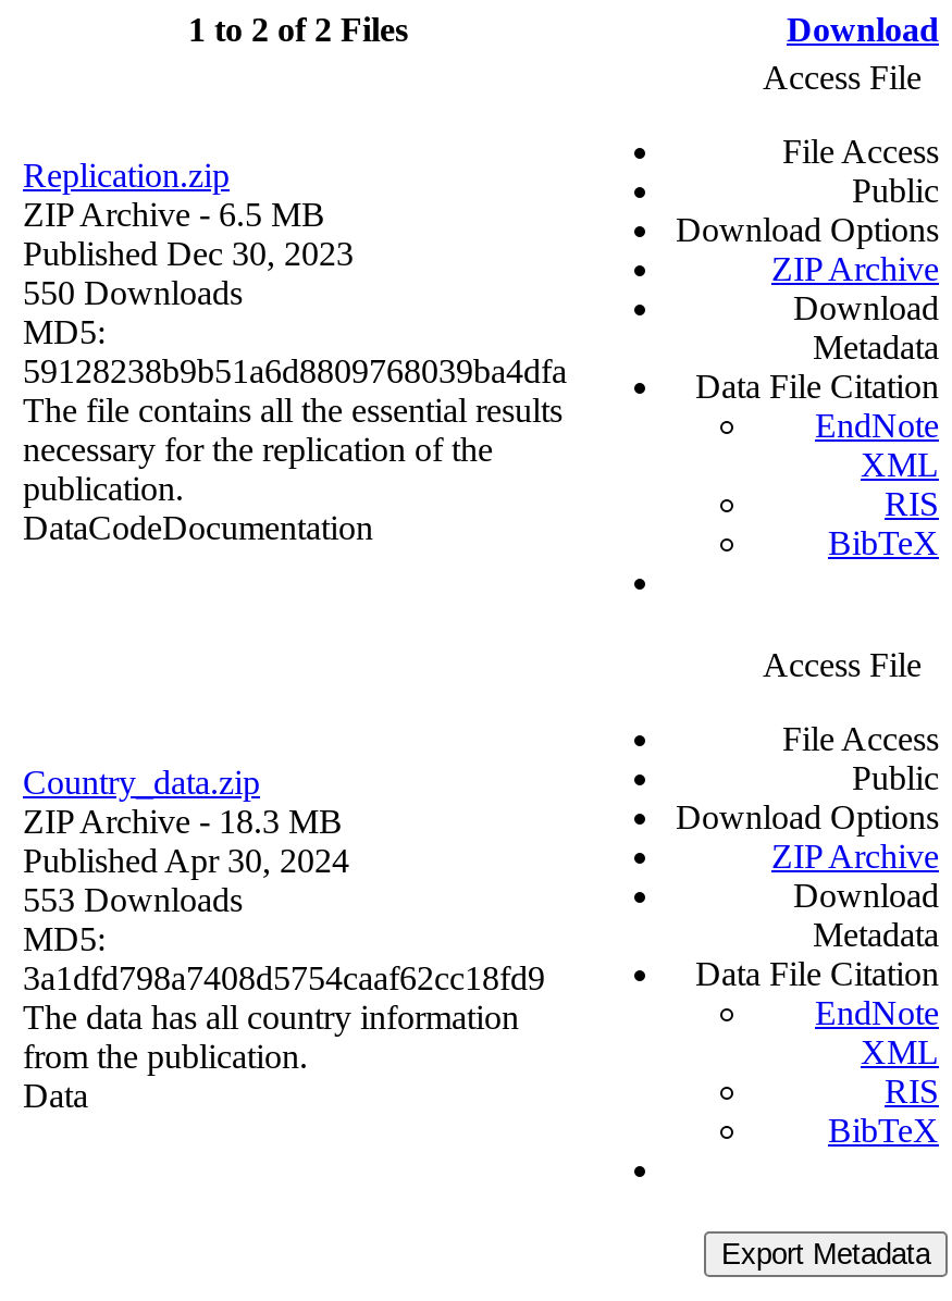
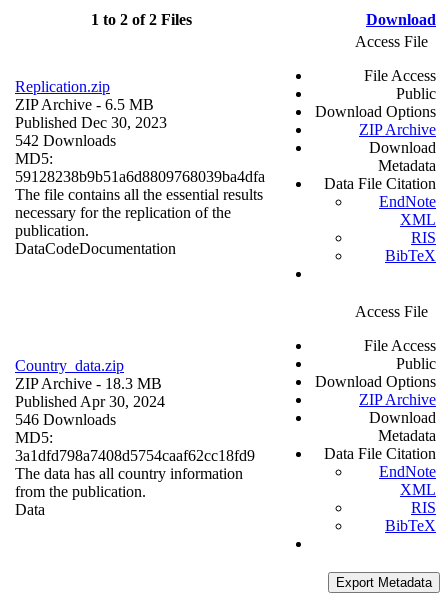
- 550 Downloads
+ 542 Downloads

- 553 Downloads
+ 546 Downloads
